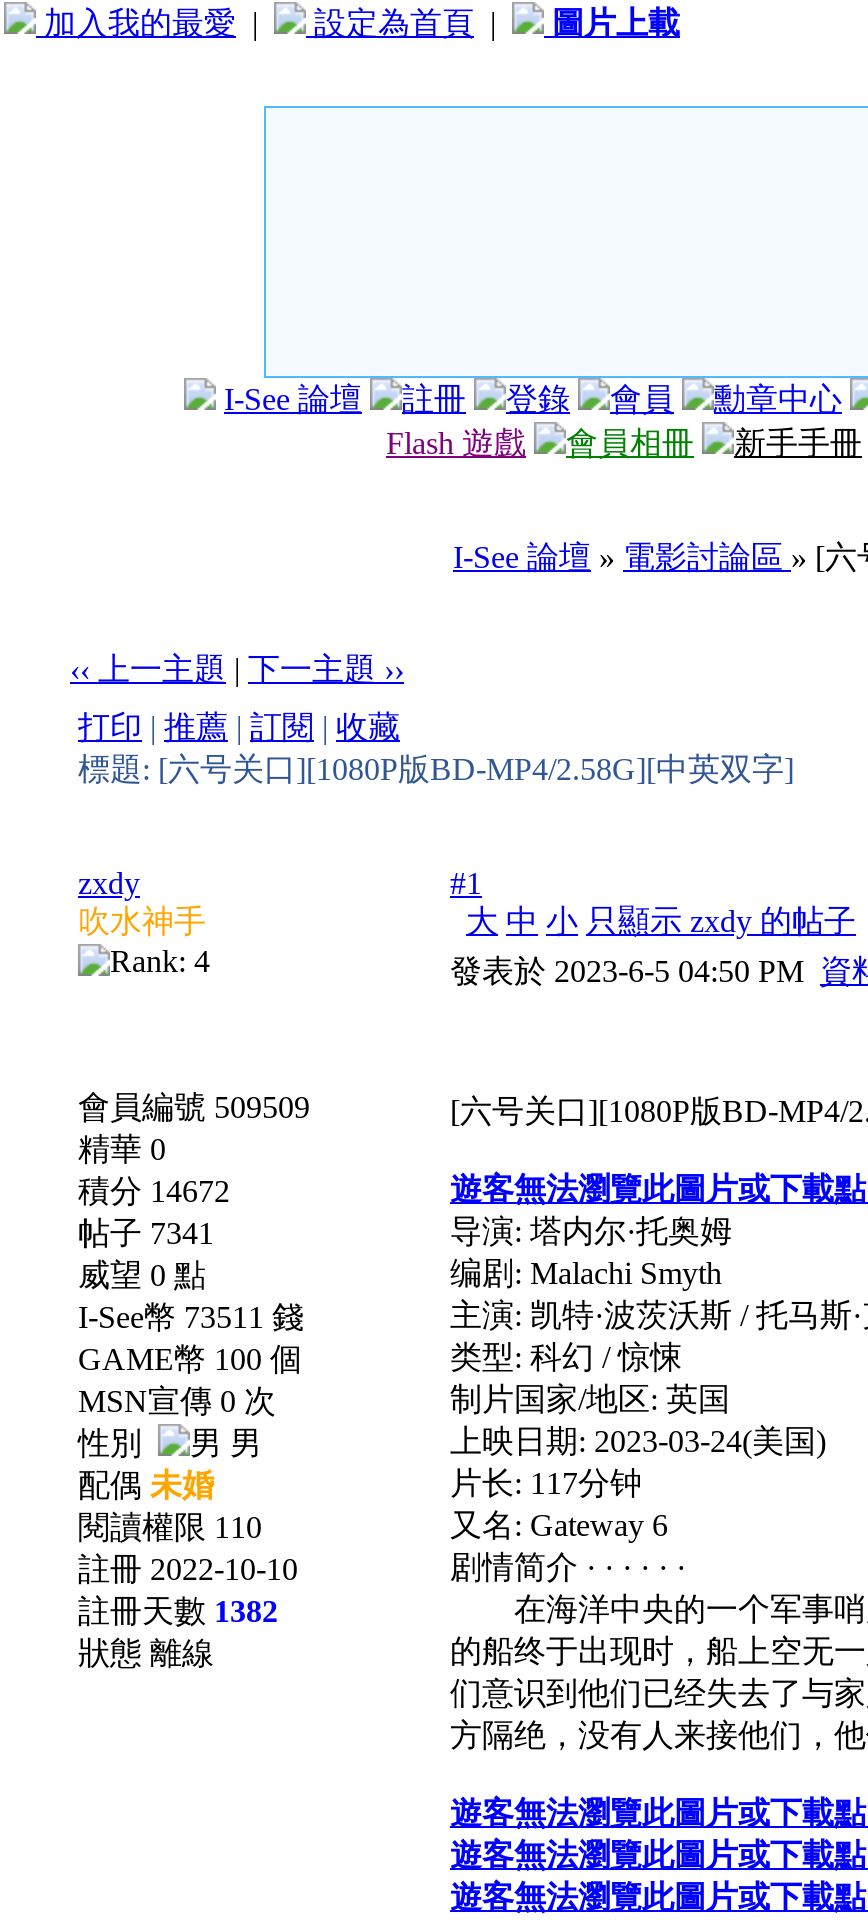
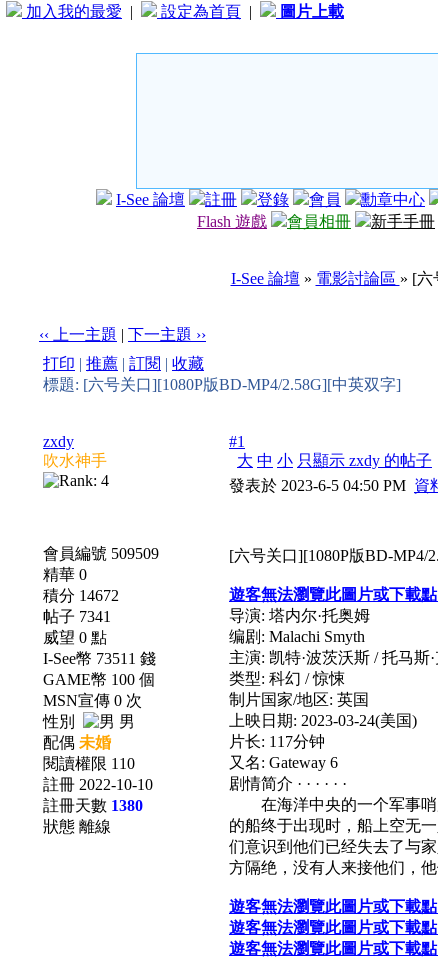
- 註冊天數1382
+ 註冊天數1380
